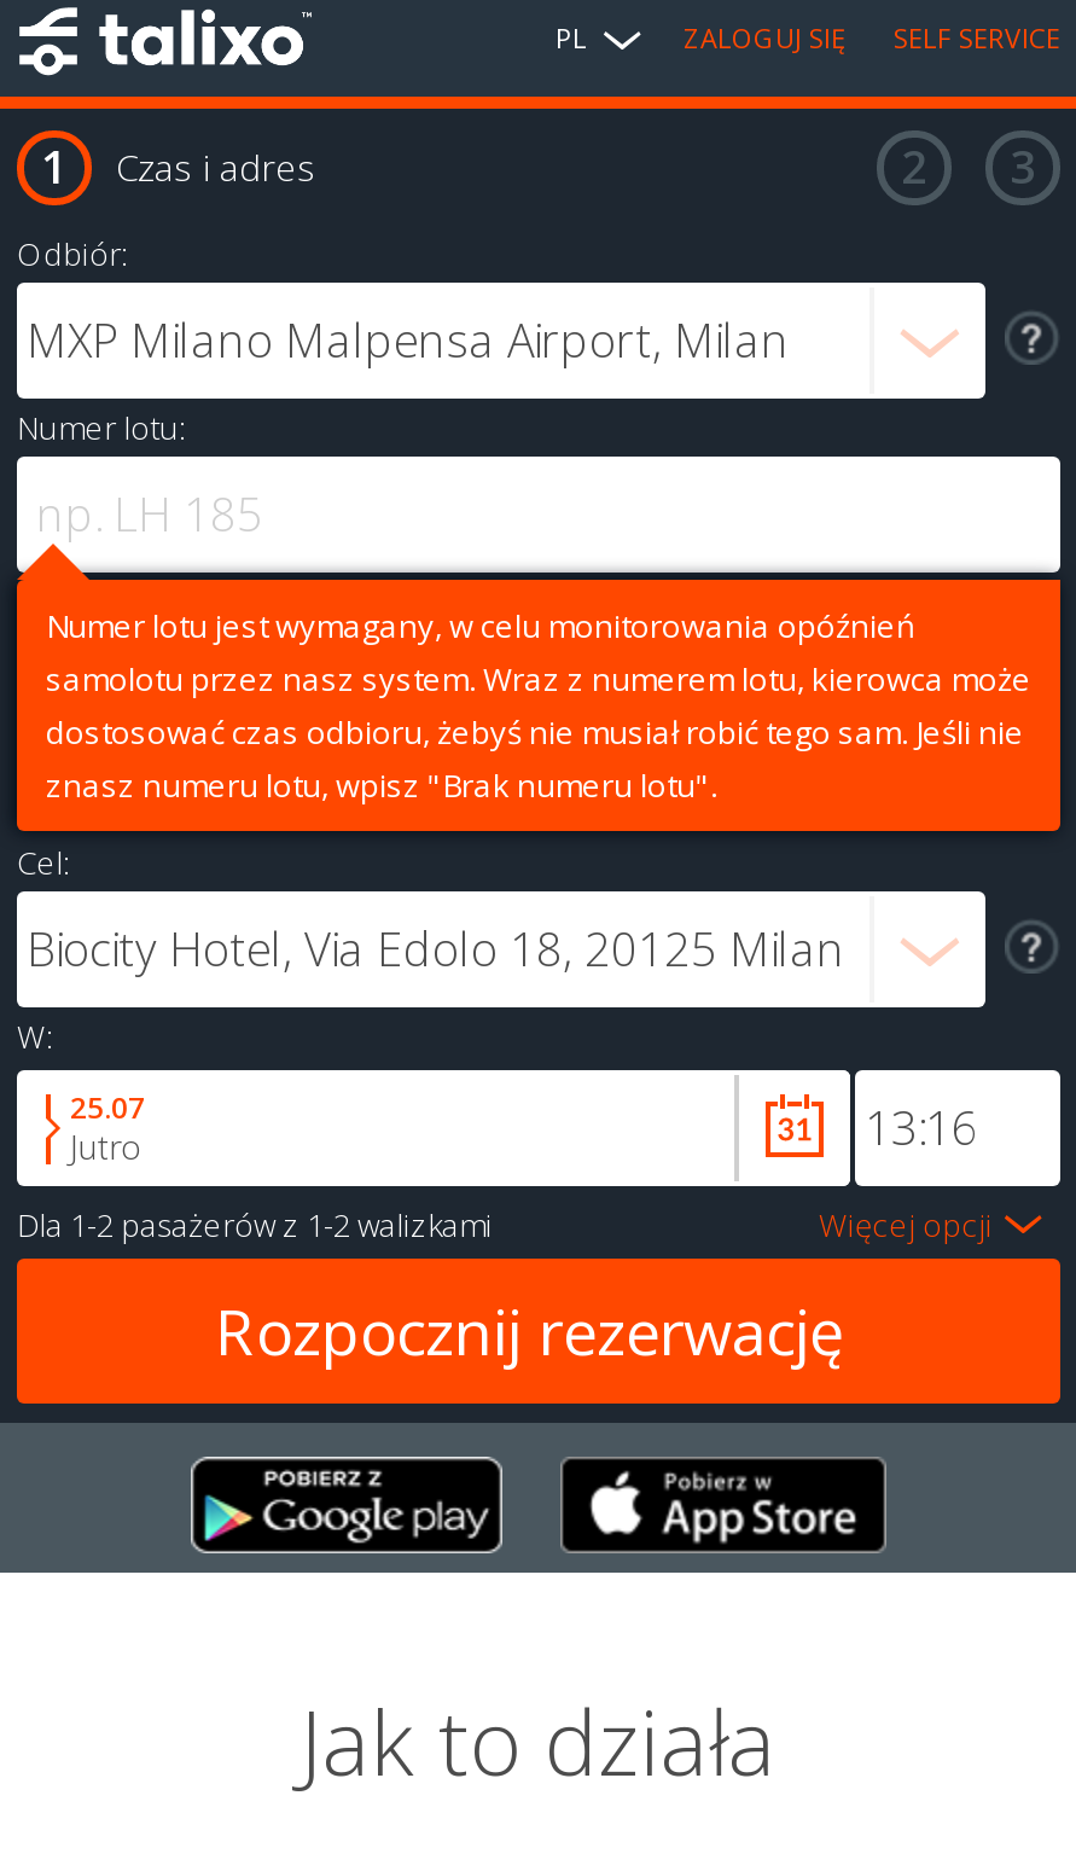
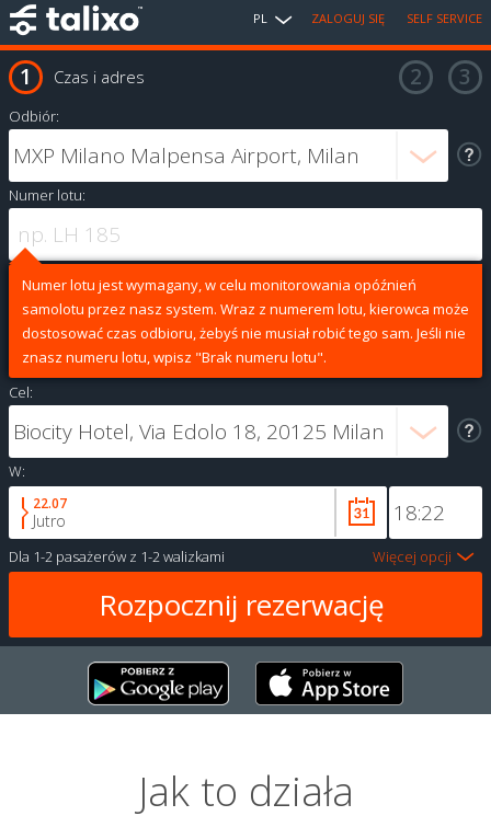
- 25.07
+ 22.07
